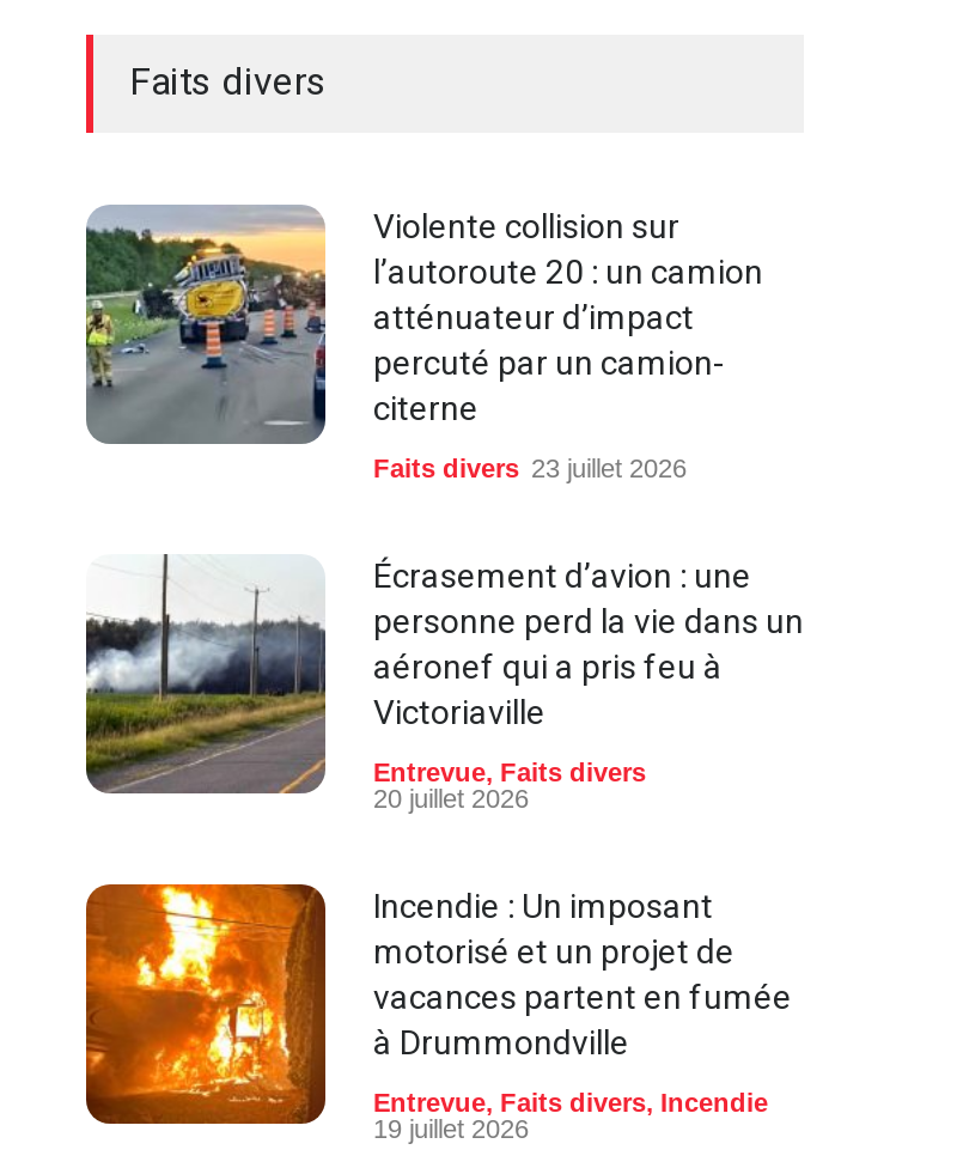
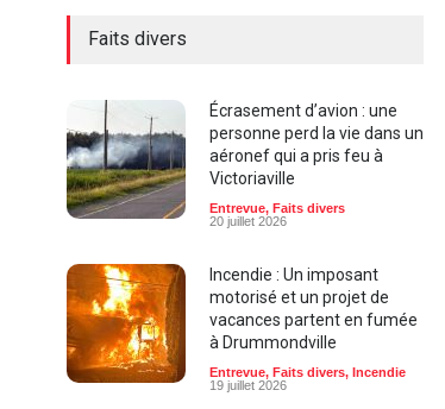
- [image]
- Violente collision sur
- l’autoroute 20 : un camion
- atténuateur d’impact
- percuté par un camion-
- citerne
- Faits divers 23 juillet 2026
